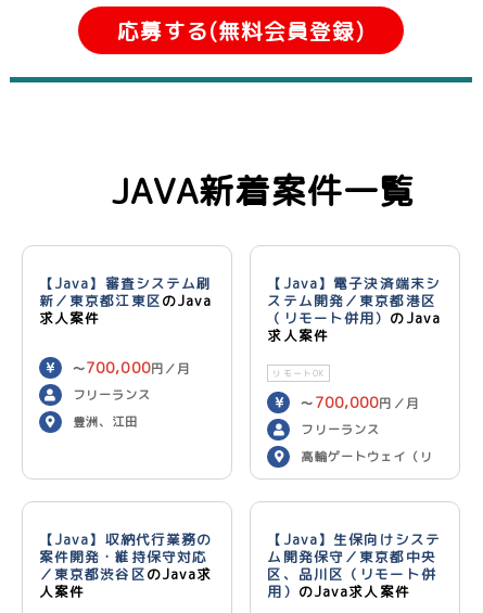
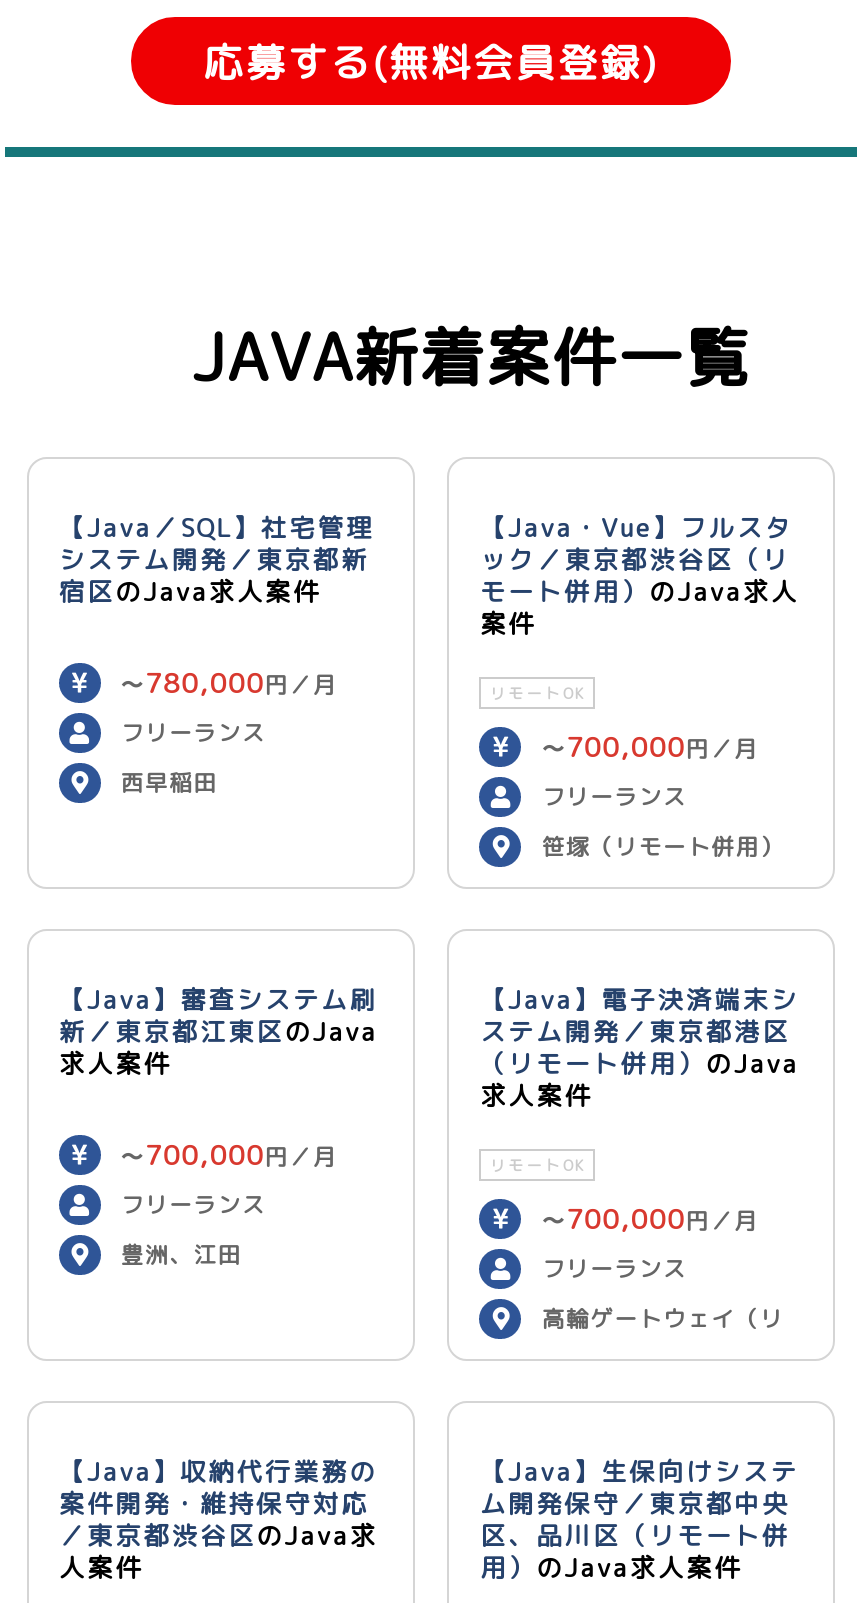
+ 【Java／SQL】社宅管理
+ システム開発／東京都新
+ 宿区のJava求人案件
+ 〜780,000円／月
+ フリーランス
+ 西早稲田

+ 【Java・Vue】フルスタ
+ ック／東京都渋谷区（リ
+ モート併用）のJava求人
+ 案件
+ リモートOK
+ 〜700,000円／月
+ フリーランス
+ 笹塚（リモート併用）
